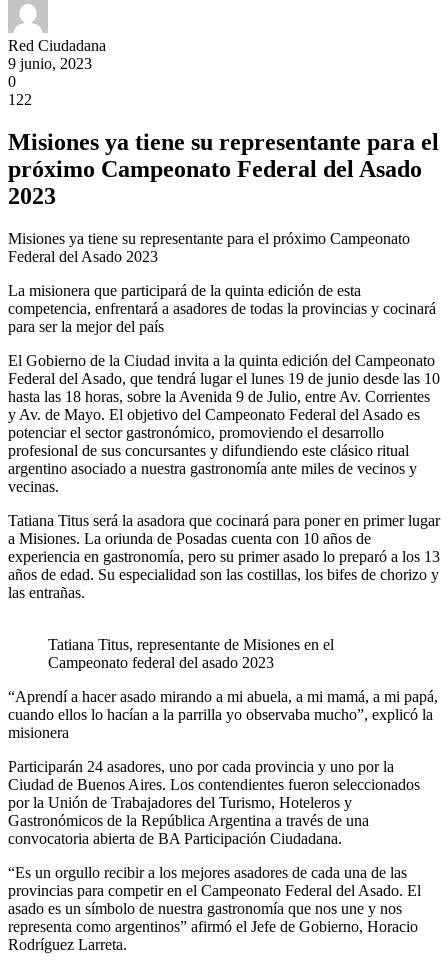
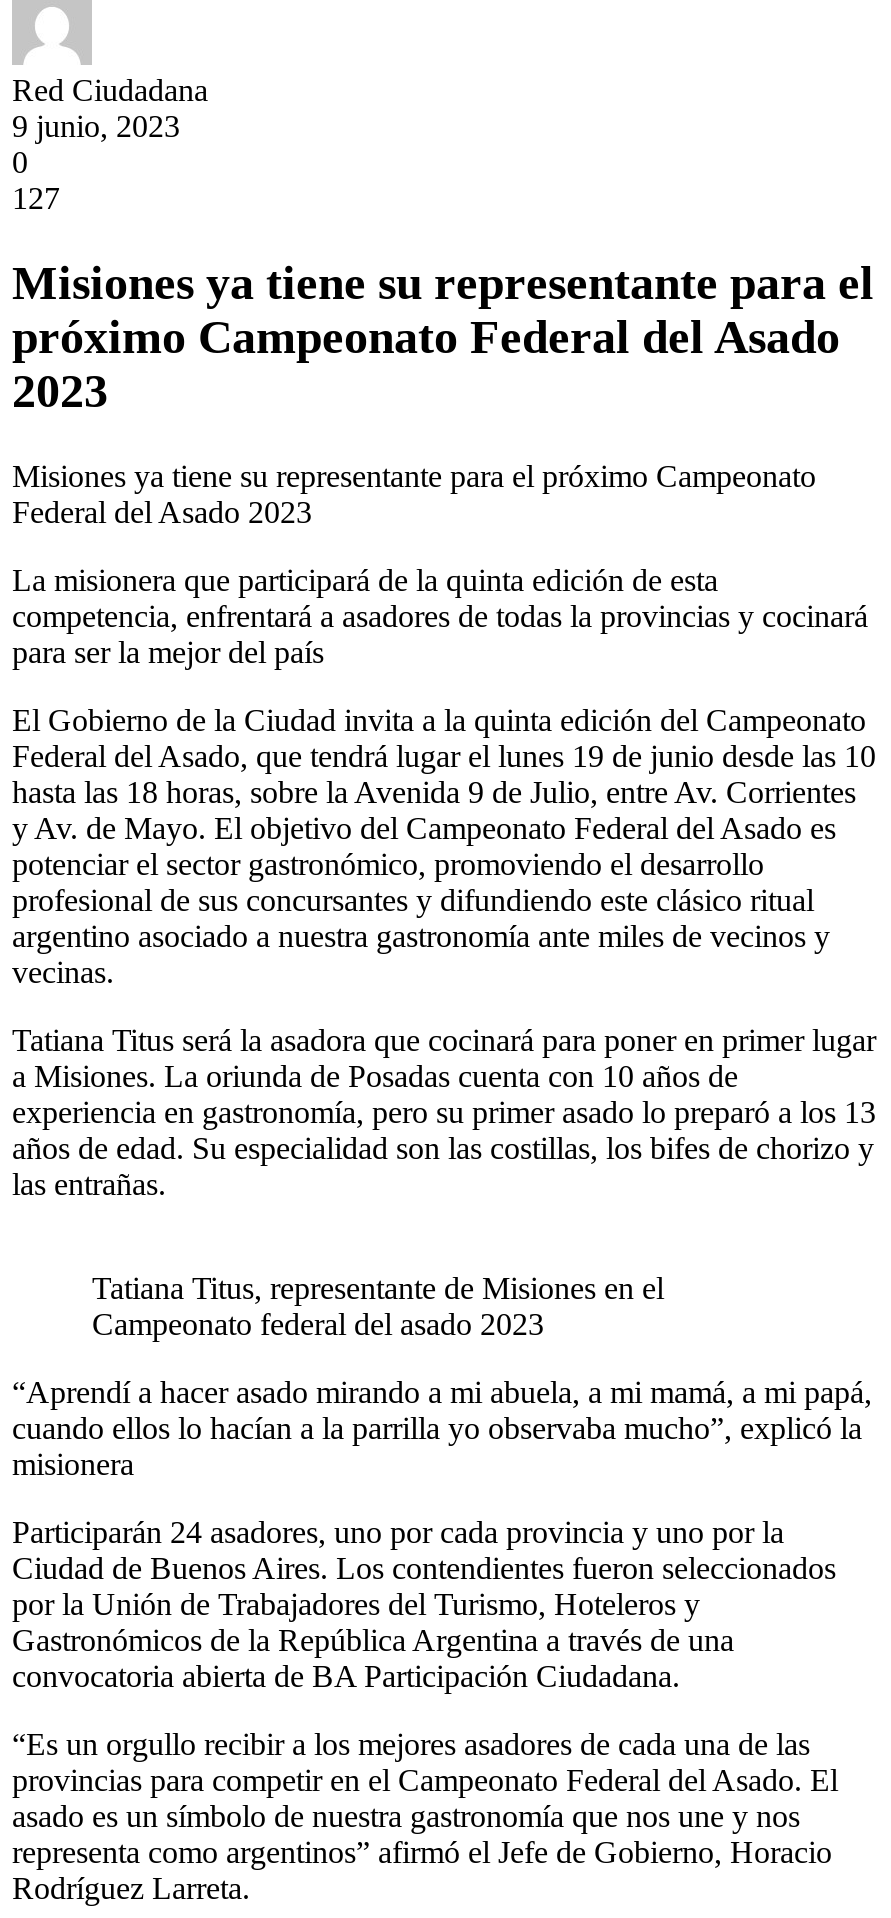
- 122
+ 127
